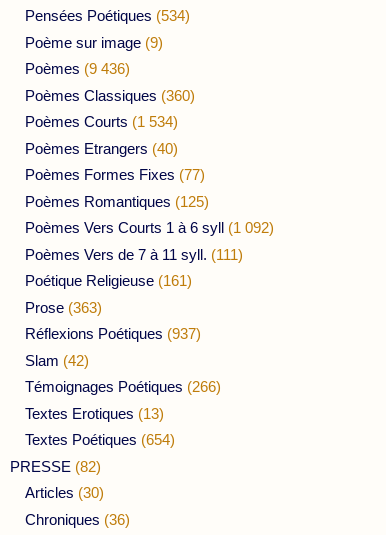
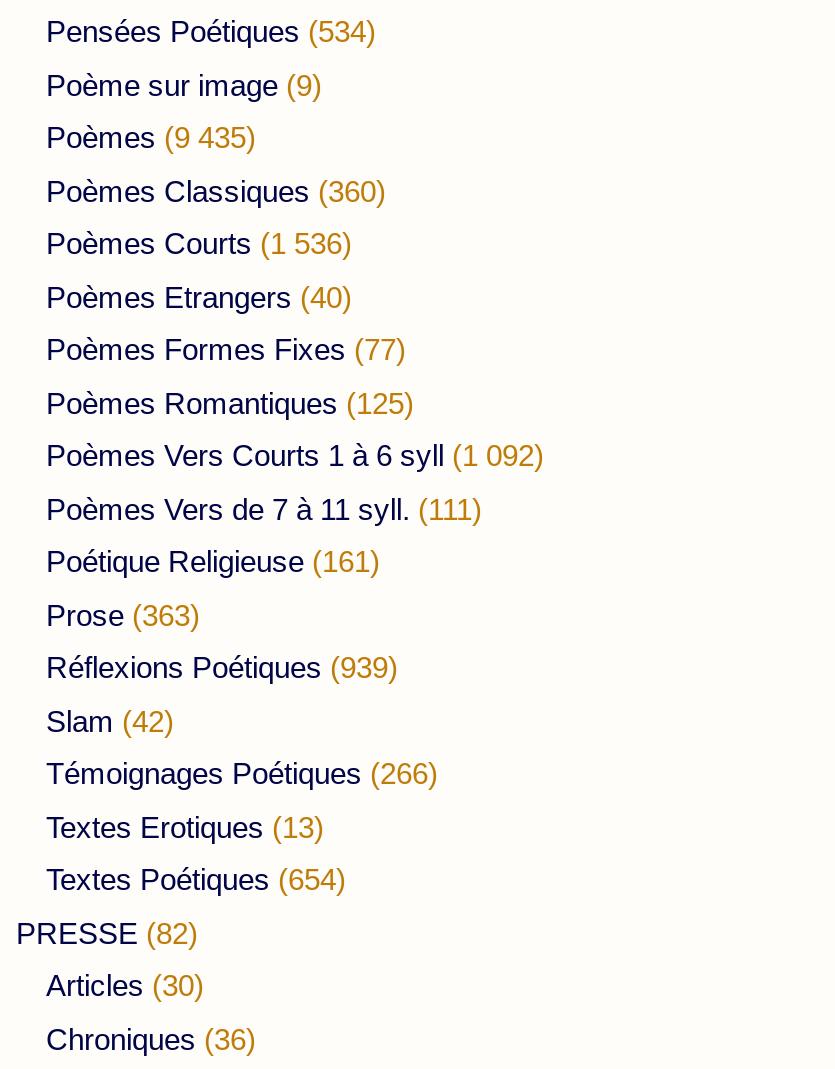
- Poèmes (9 436)
+ Poèmes (9 435)

- Poèmes Courts (1 534)
+ Poèmes Courts (1 536)

- Réflexions Poétiques (937)
+ Réflexions Poétiques (939)
